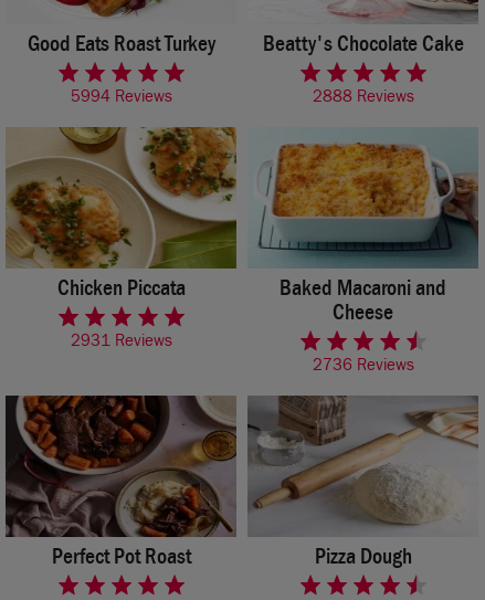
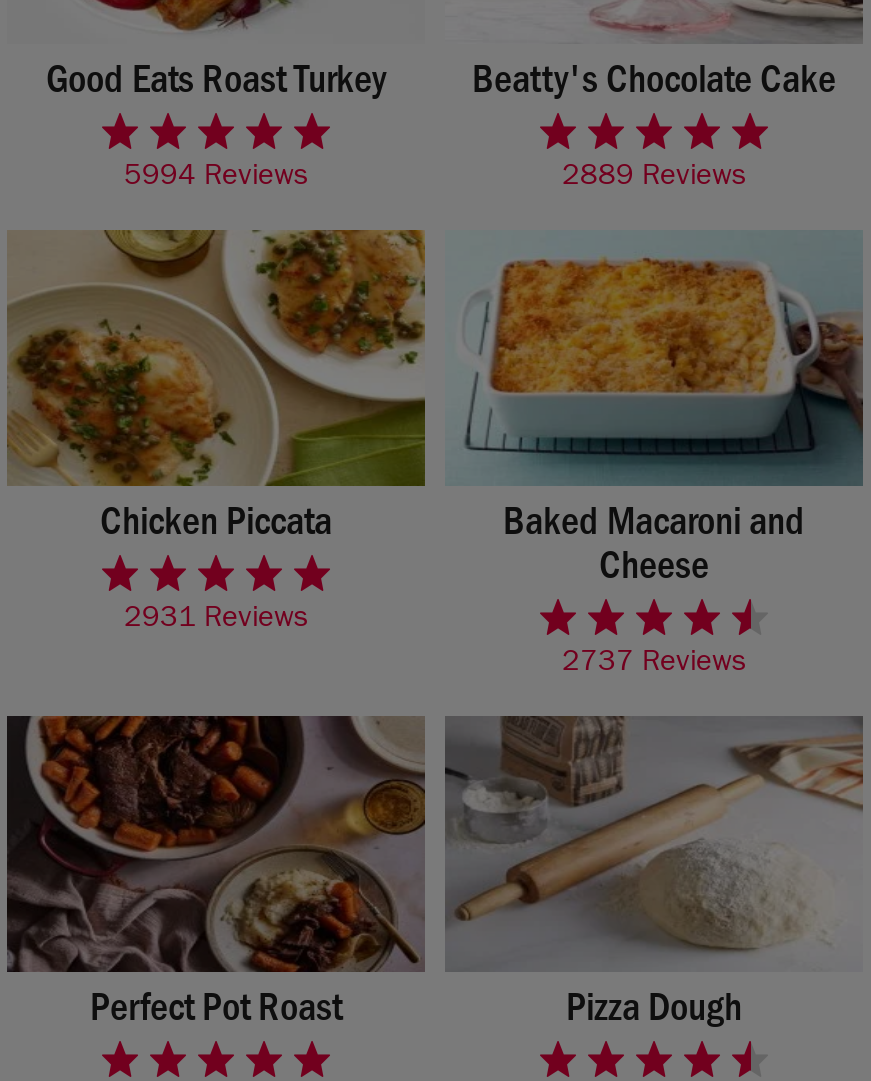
- 2888 Reviews
+ 2889 Reviews

- 2736 Reviews
+ 2737 Reviews
